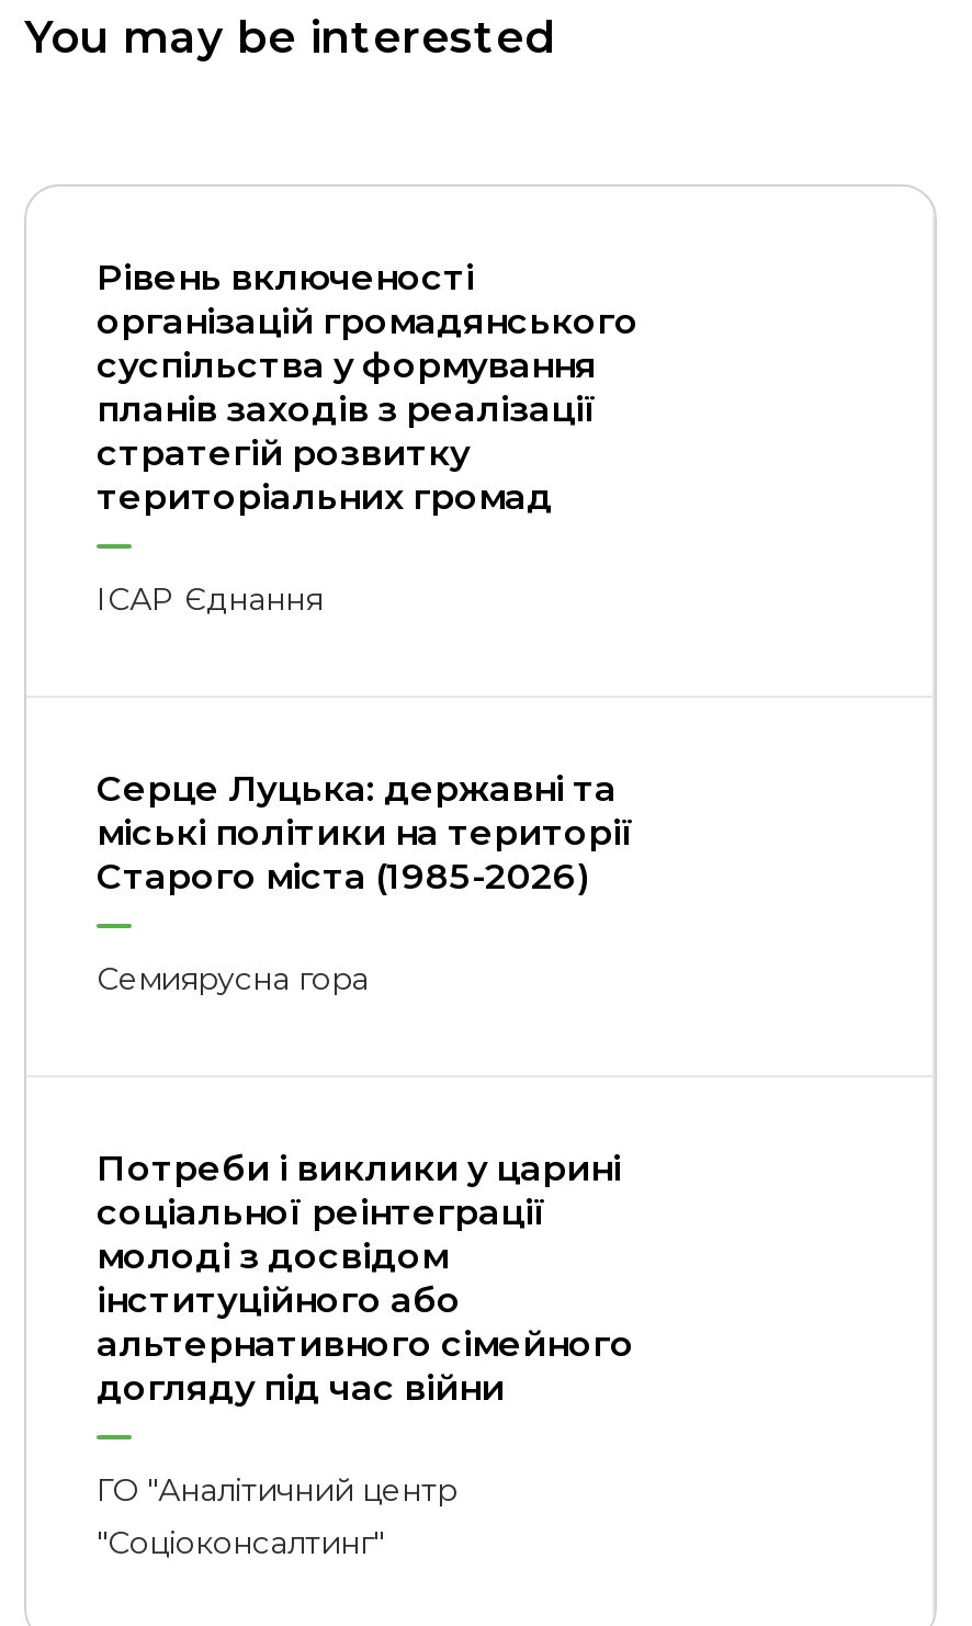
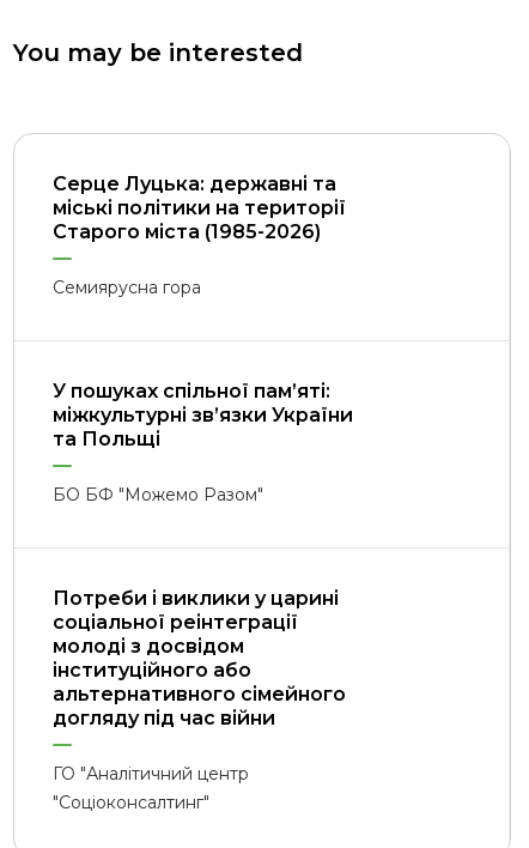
- Рівень включеності
- організацій громадянського
- суспільства у формування
- планів заходів з реалізації
- стратегій розвитку
- територіальних громад
- ІСАР Єднання

moved up: Серце Луцька: державні та | міські політики на території | Старого міста (1985-2026) | Семиярусна гора

+ У пошуках спільної пам’яті:
+ міжкультурні зв’язки України
+ та Польщі
+ БО БФ "Можемо Разом"
